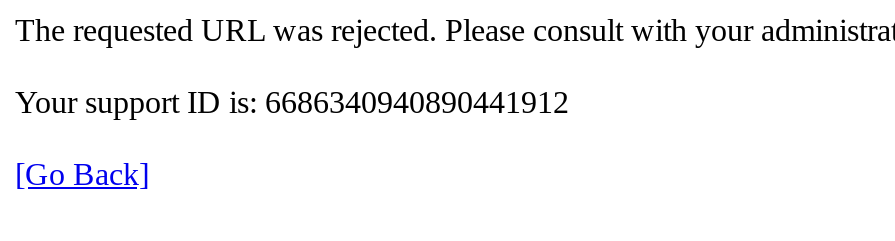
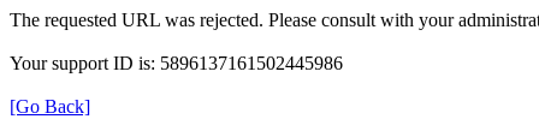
- Your support ID is: 6686340940890441912
+ Your support ID is: 5896137161502445986
